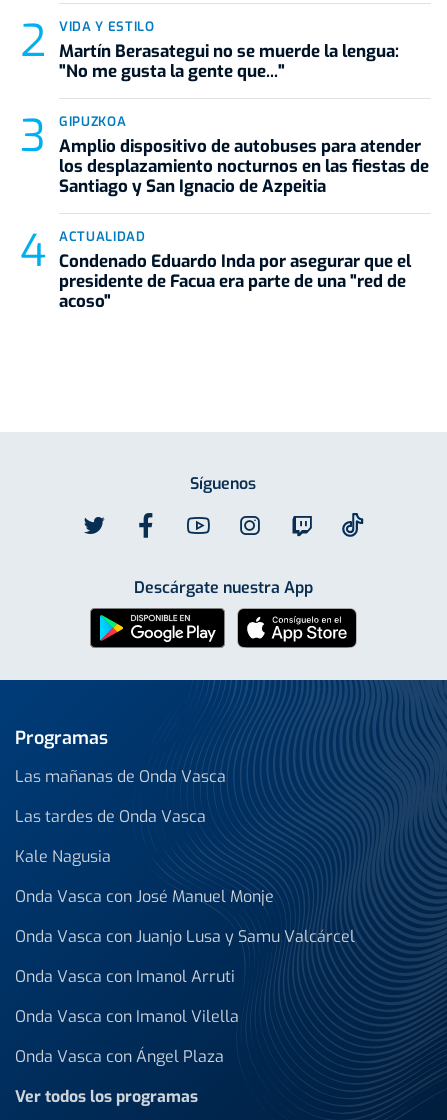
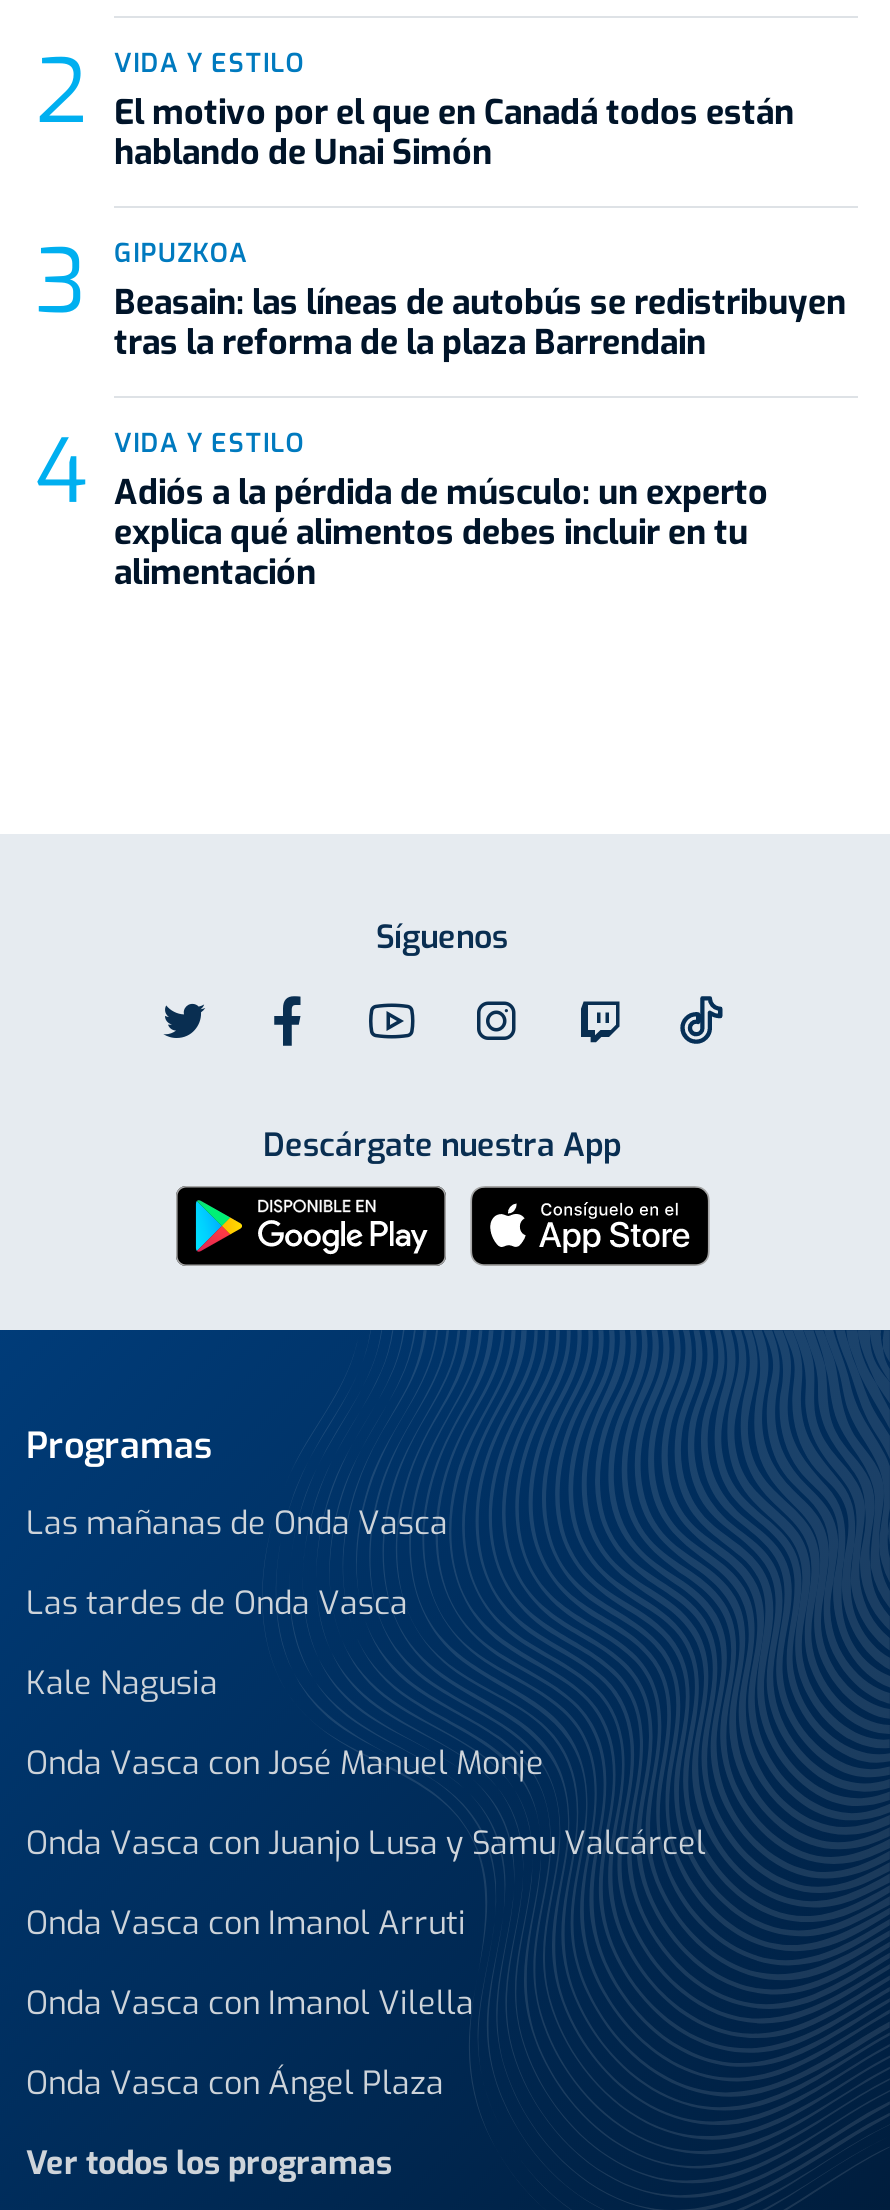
- Martín Berasategui no se muerde la lengua:
- "No me gusta la gente que..."
+ El motivo por el que en Canadá todos están
+ hablando de Unai Simón

- Amplio dispositivo de autobuses para atender
- los desplazamiento nocturnos en las fiestas de
- Santiago y San Ignacio de Azpeitia
+ Beasain: las líneas de autobús se redistribuyen
+ tras la reforma de la plaza Barrendain

- ACTUALIDAD
- Condenado Eduardo Inda por asegurar que el
- presidente de Facua era parte de una "red de
- acoso"
+ VIDA Y ESTILO
+ Adiós a la pérdida de músculo: un experto
+ explica qué alimentos debes incluir en tu
+ alimentación
